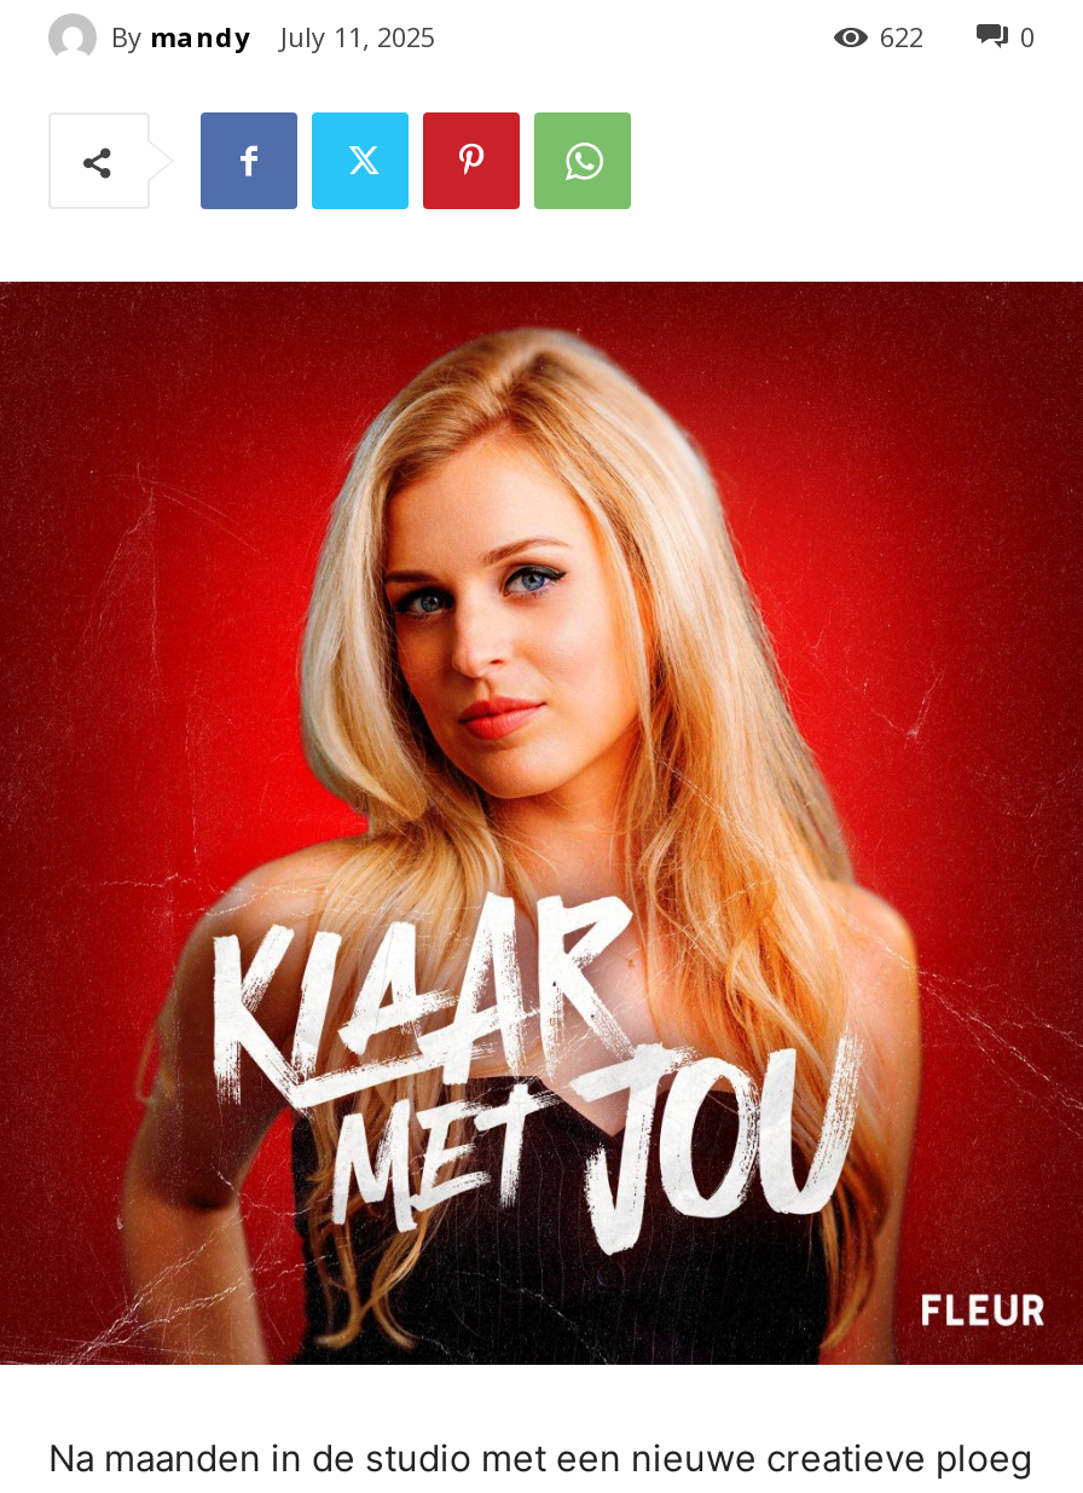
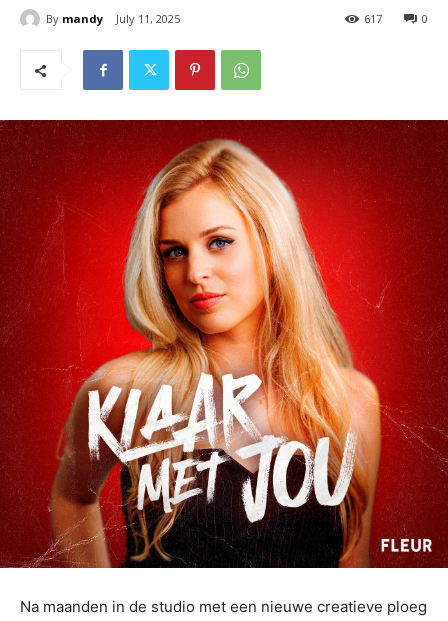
- 622
+ 617
